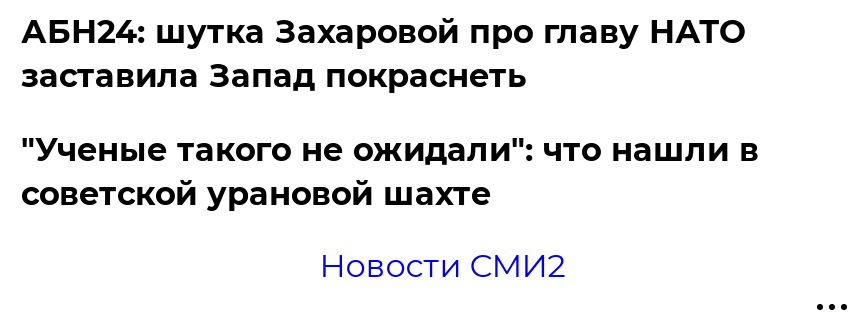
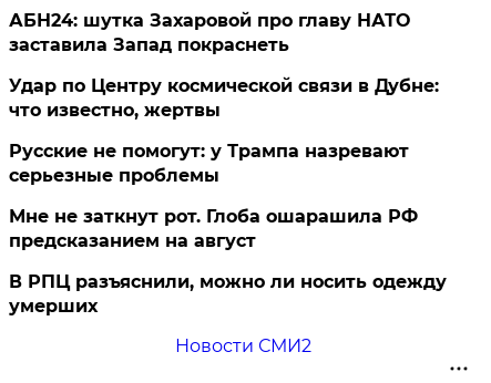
- "Ученые такого не ожидали": что нашли в
- советской урановой шахте
+ Удар по Центру космической связи в Дубне:
+ что известно, жертвы
+ Русские не помогут: у Трампа назревают
+ серьезные проблемы
+ Мне не заткнут рот. Глоба ошарашила РФ
+ предсказанием на август
+ В РПЦ разъяснили, можно ли носить одежду
+ умерших
